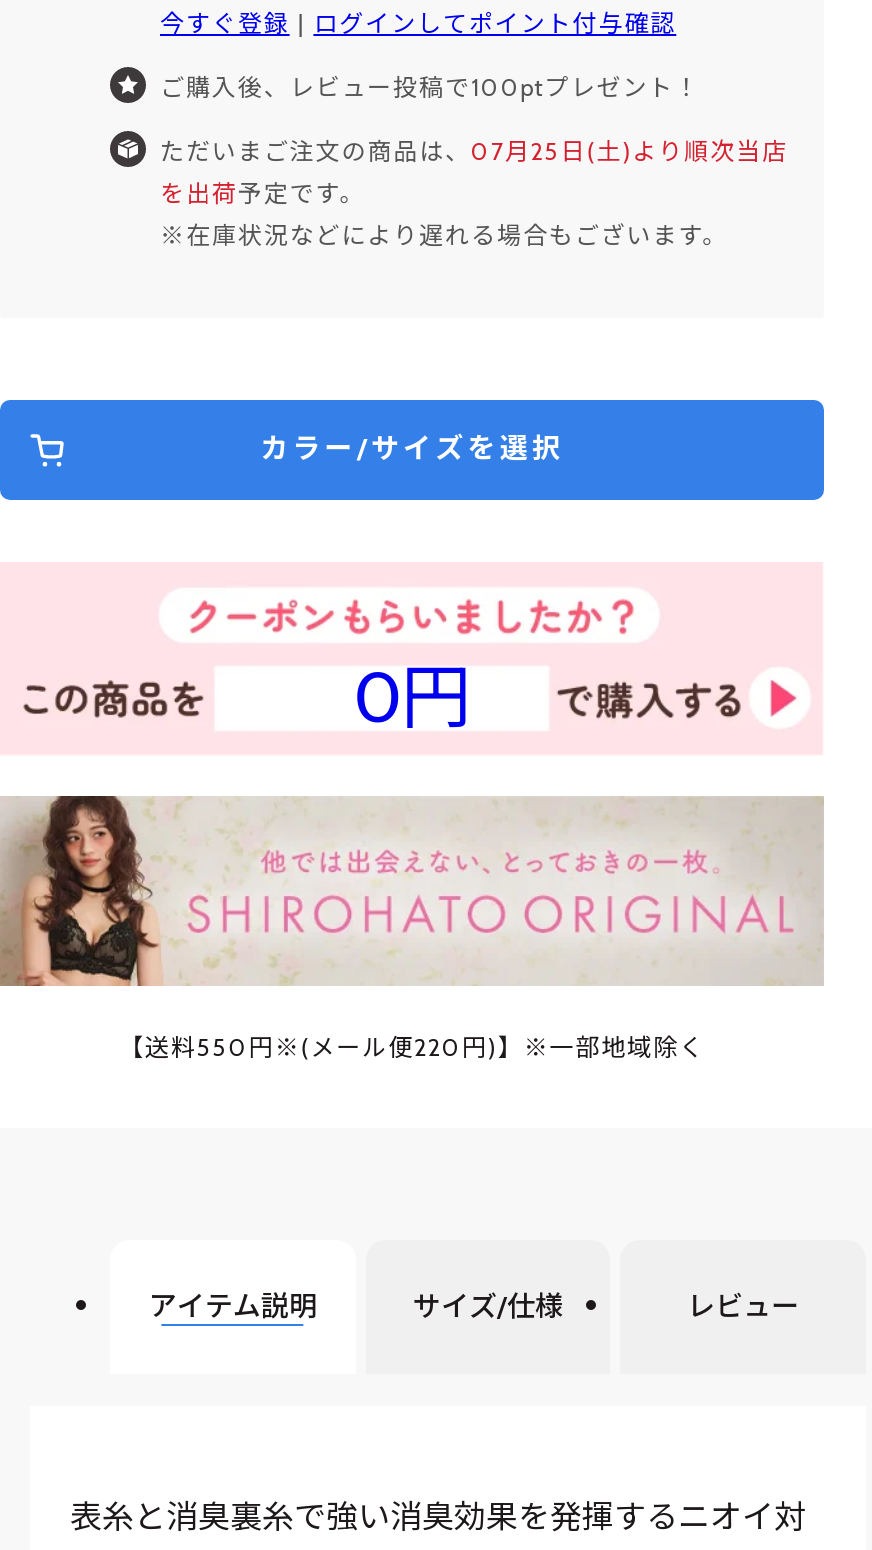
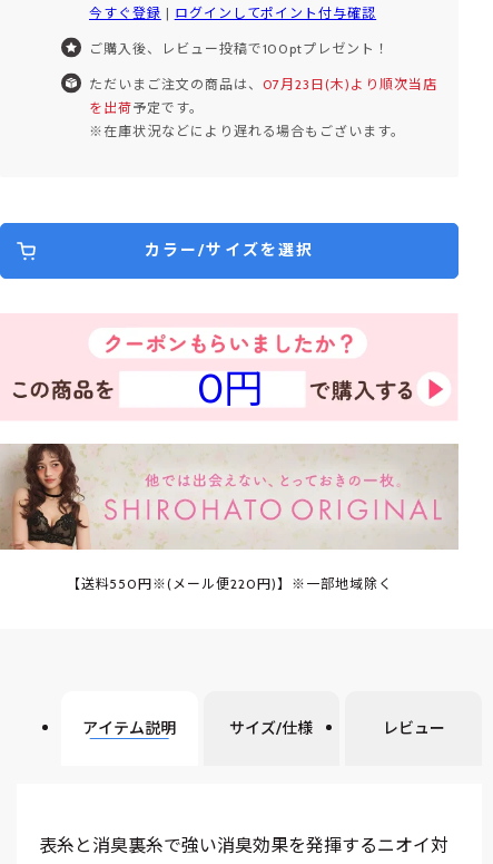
- ただいまご注文の商品は、07月25日(土)より順次当店
+ ただいまご注文の商品は、07月23日(木)より順次当店
